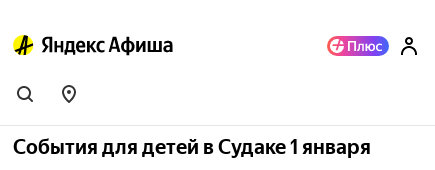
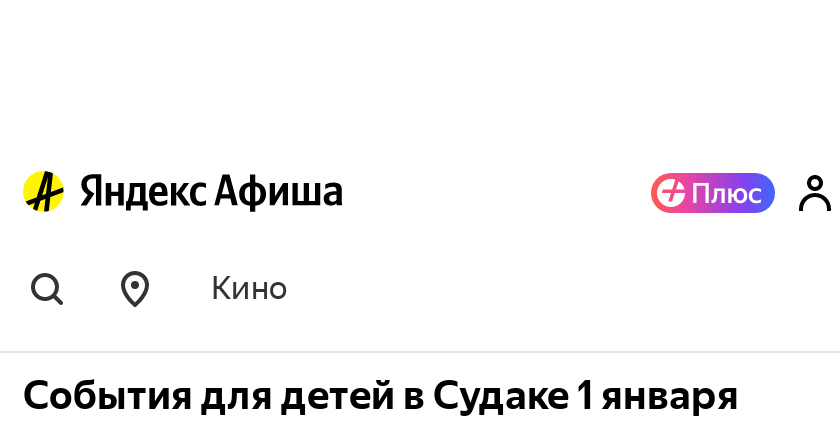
+ Кино
